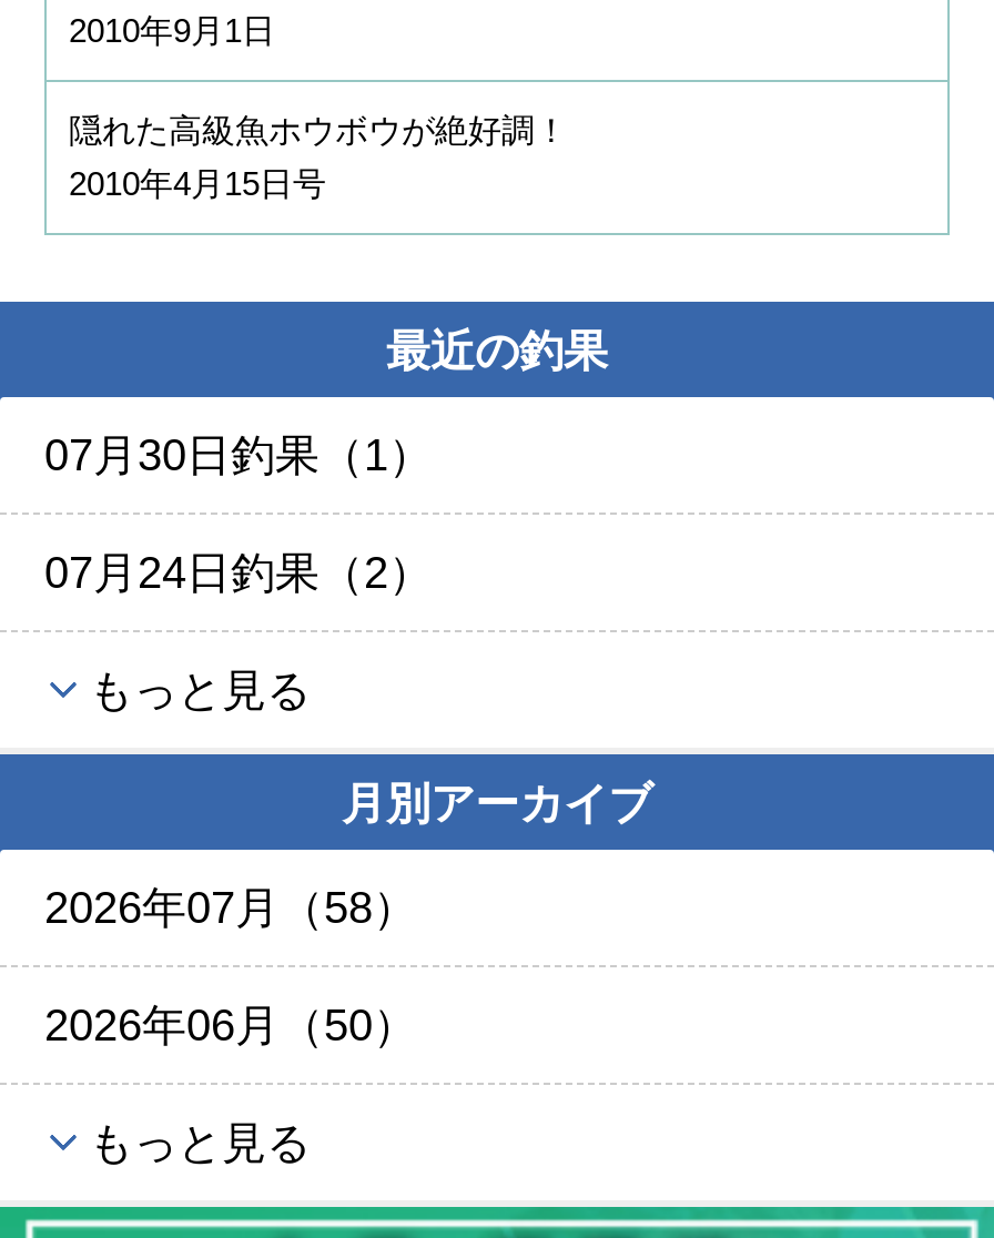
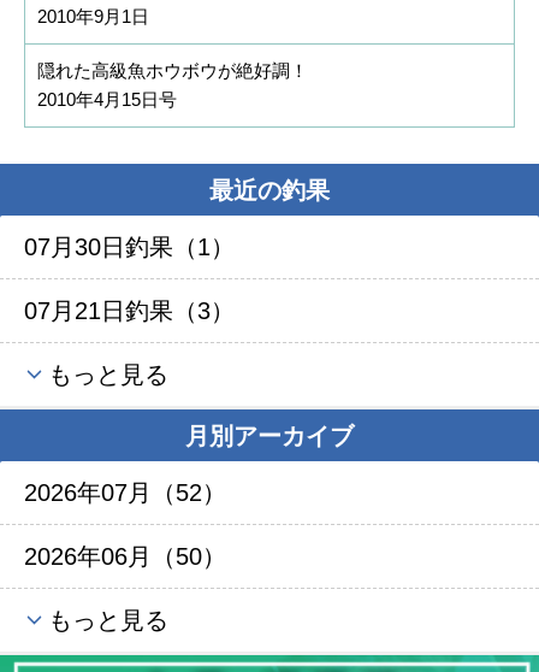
- 07月24日釣果（2）
+ 07月21日釣果（3）

- 2026年07月（58）
+ 2026年07月（52）
